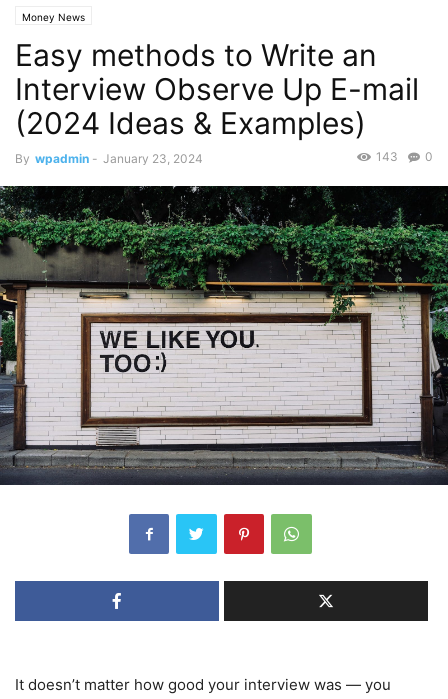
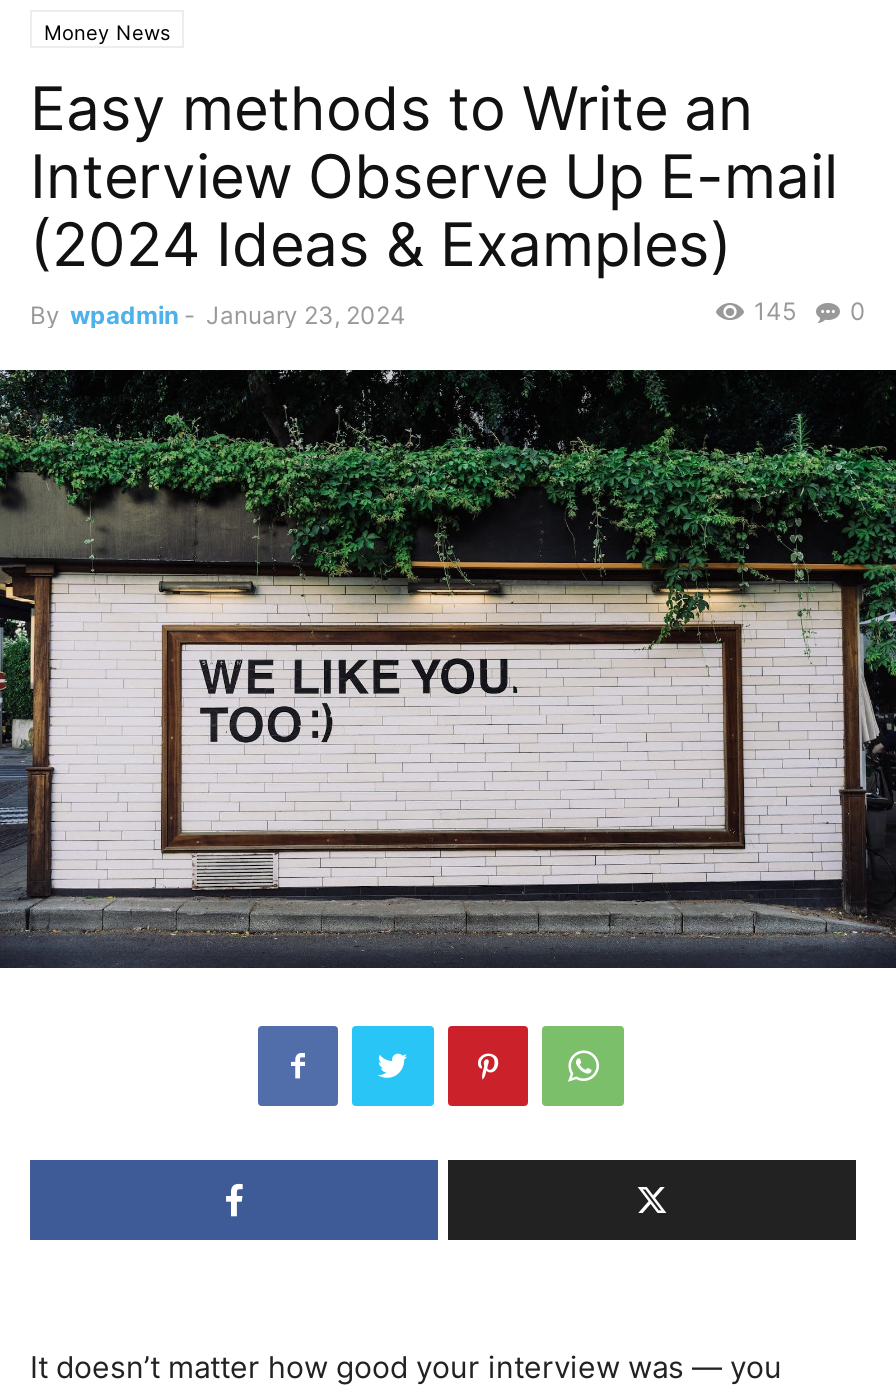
- 143 0
+ 145 0
